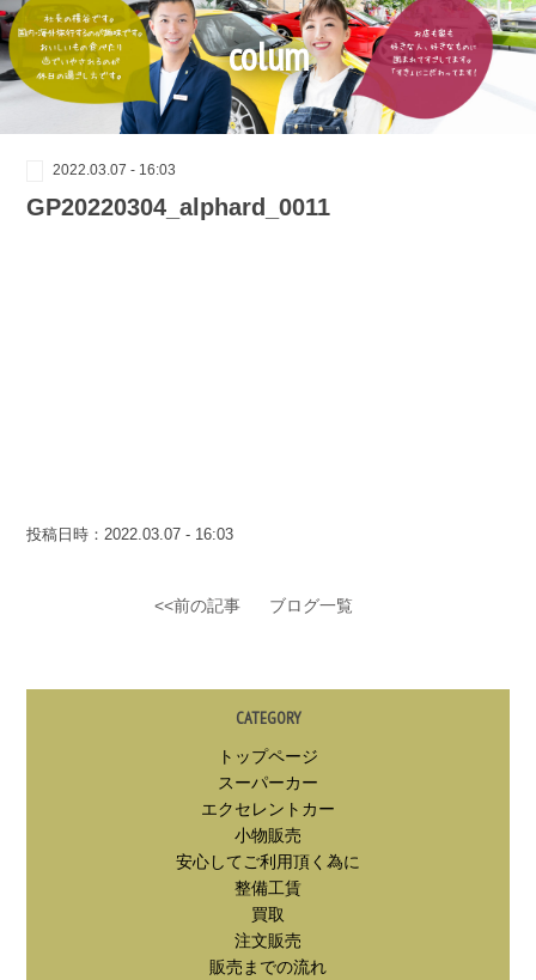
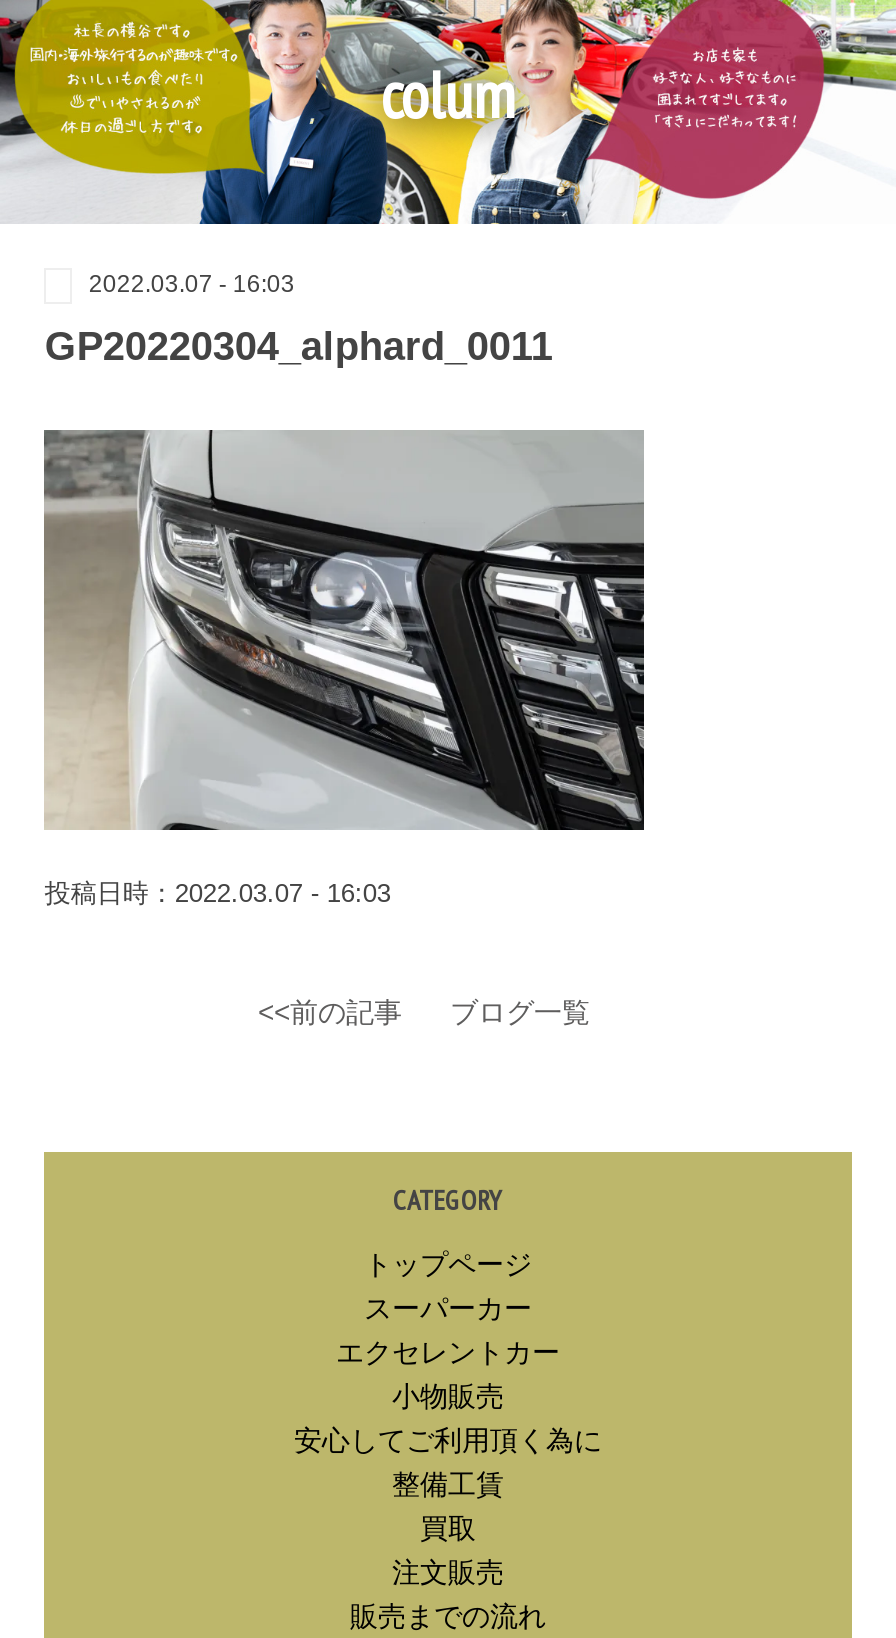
+ [image]
